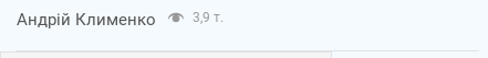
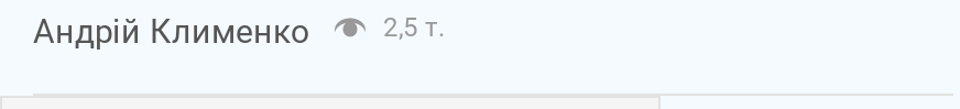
- 3,9 т.
+ 2,5 т.
